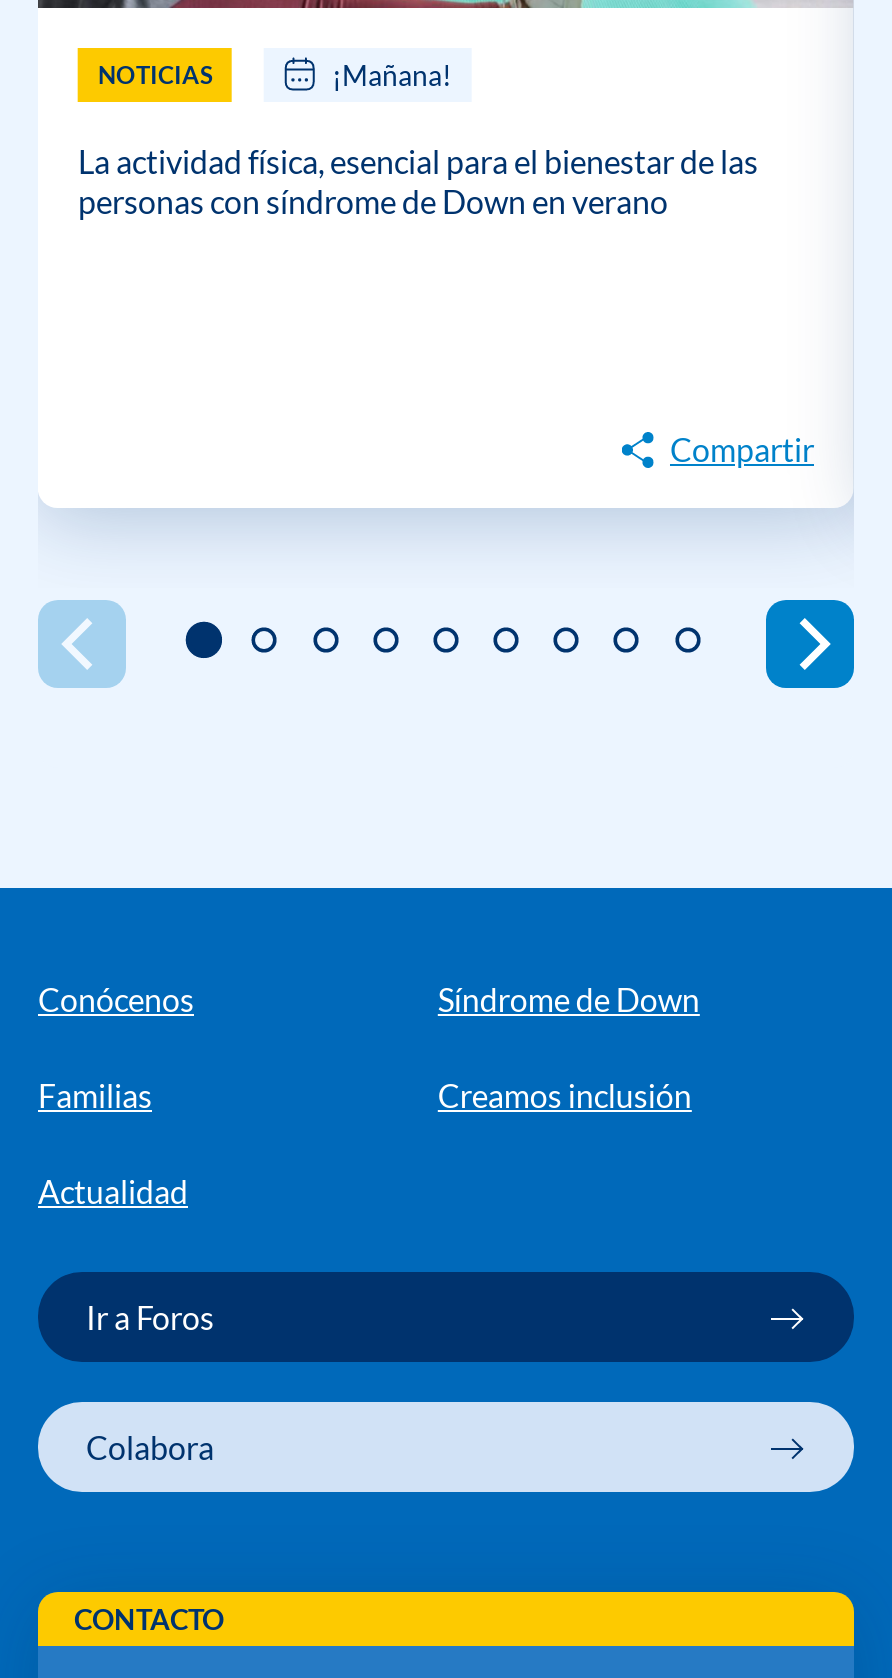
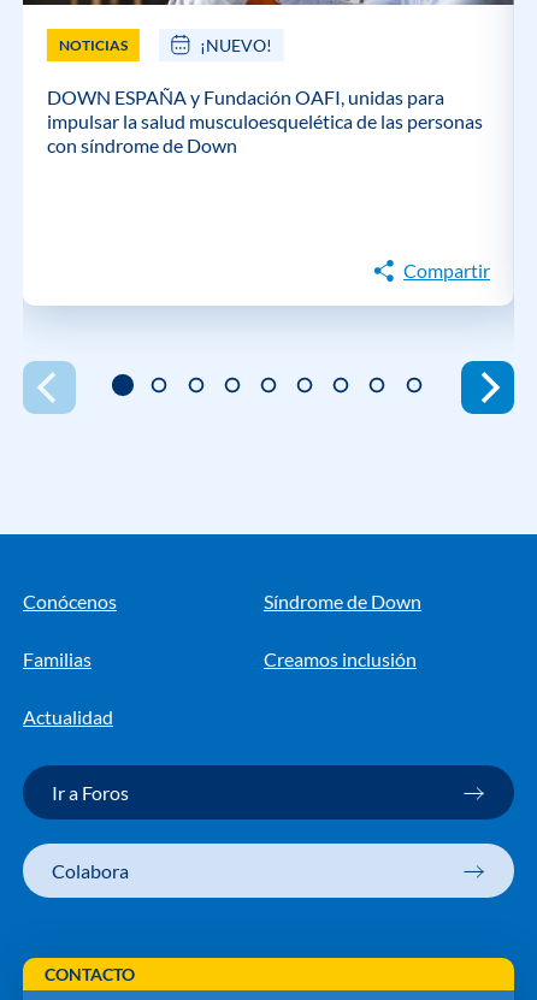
- ¡Mañana!
+ ¡NUEVO!

- La actividad física, esencial para el bienestar de las
- personas con síndrome de Down en verano
+ DOWN ESPAÑA y Fundación OAFI, unidas para
+ impulsar la salud musculoesquelética de las personas
+ con síndrome de Down
